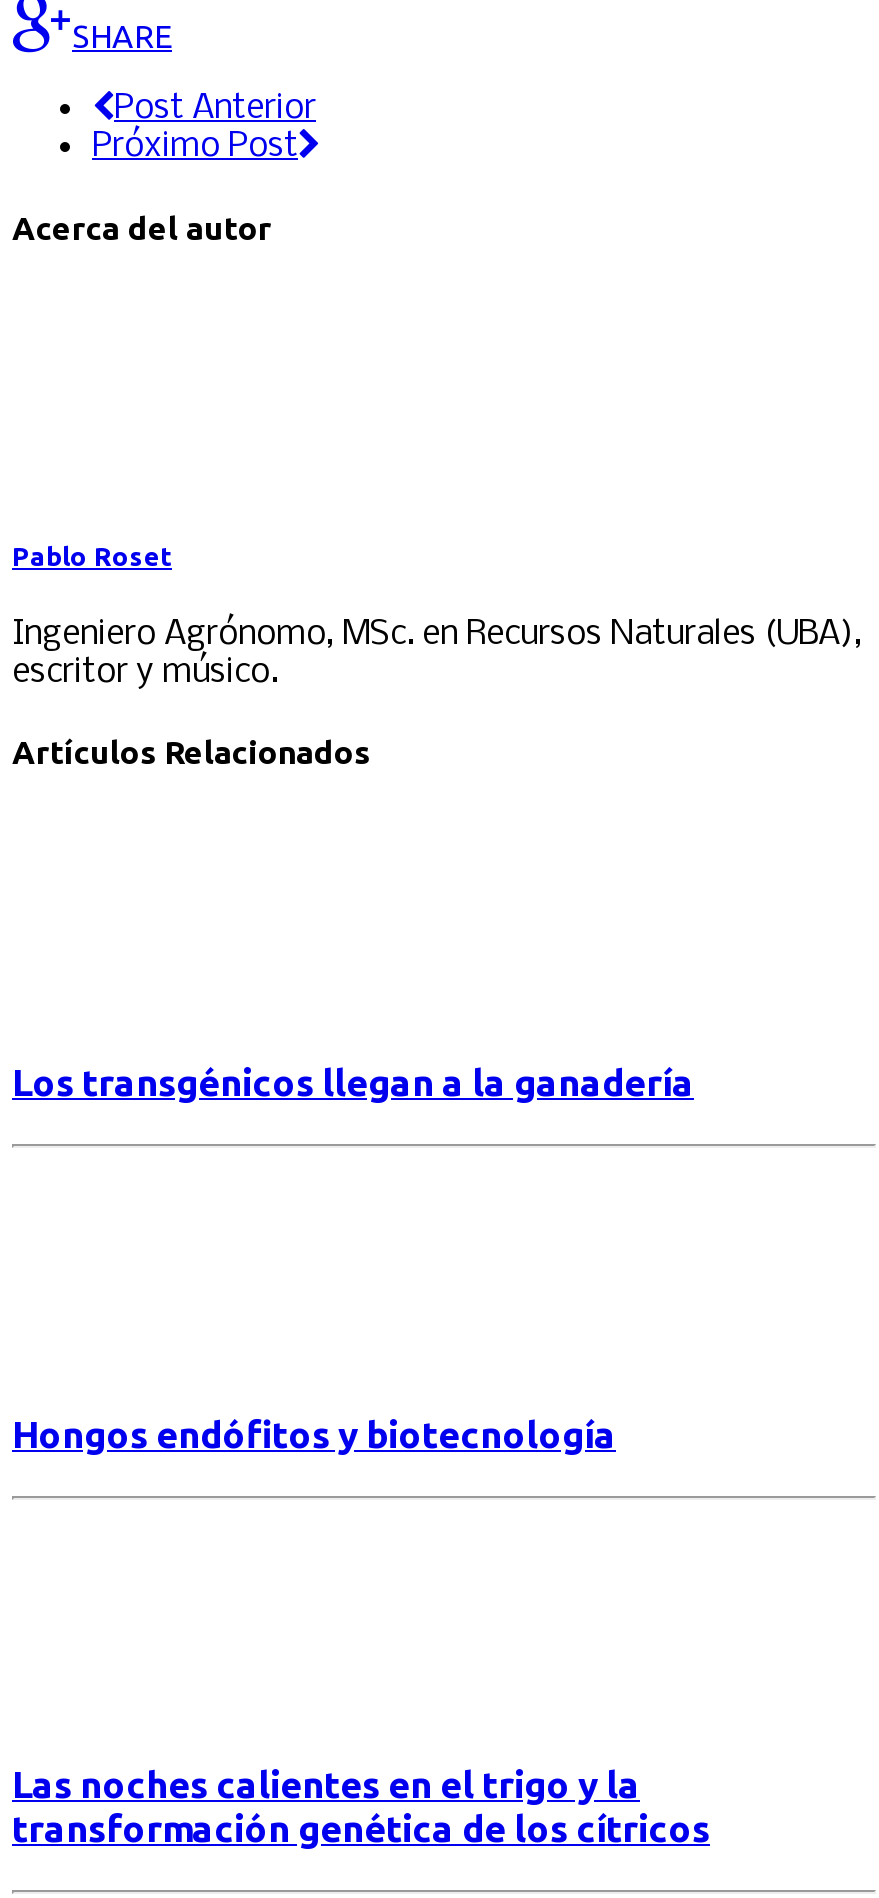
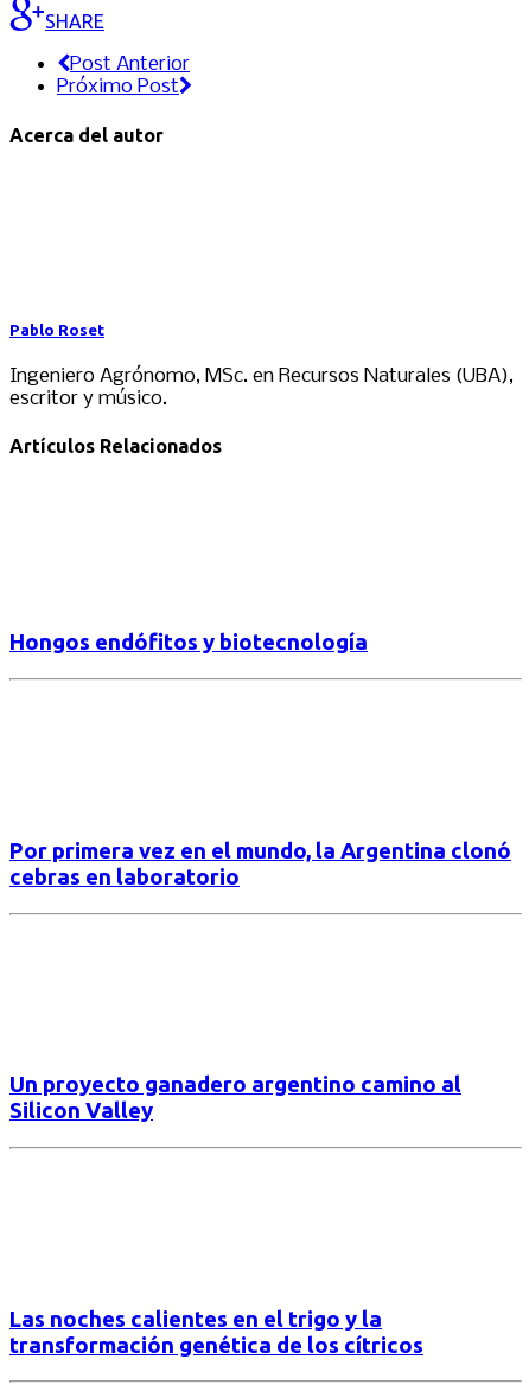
- Los transgénicos llegan a la ganadería

moved up: Hongos endófitos y biotecnología

+ Por primera vez en el mundo, la Argentina clonó
+ cebras en laboratorio

+ Un proyecto ganadero argentino camino al
+ Silicon Valley
